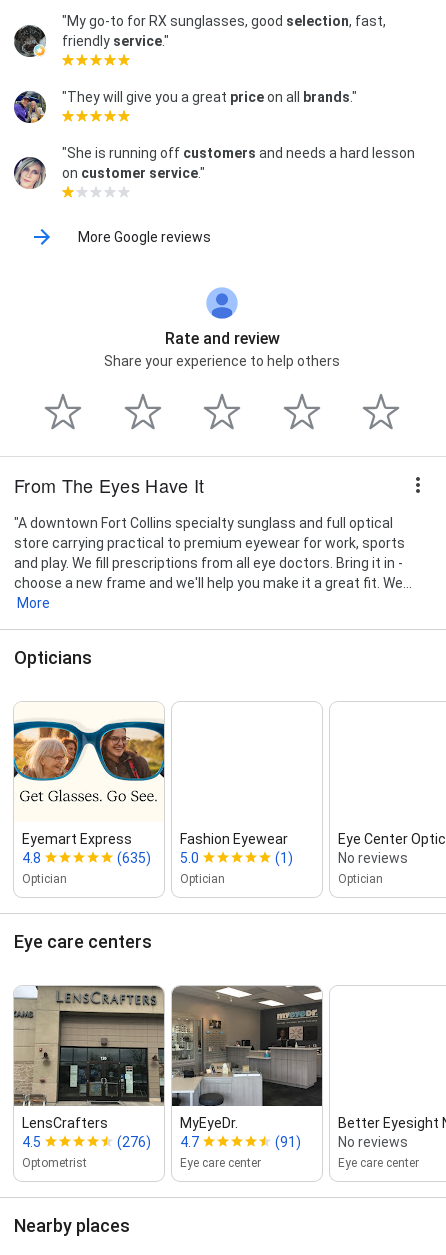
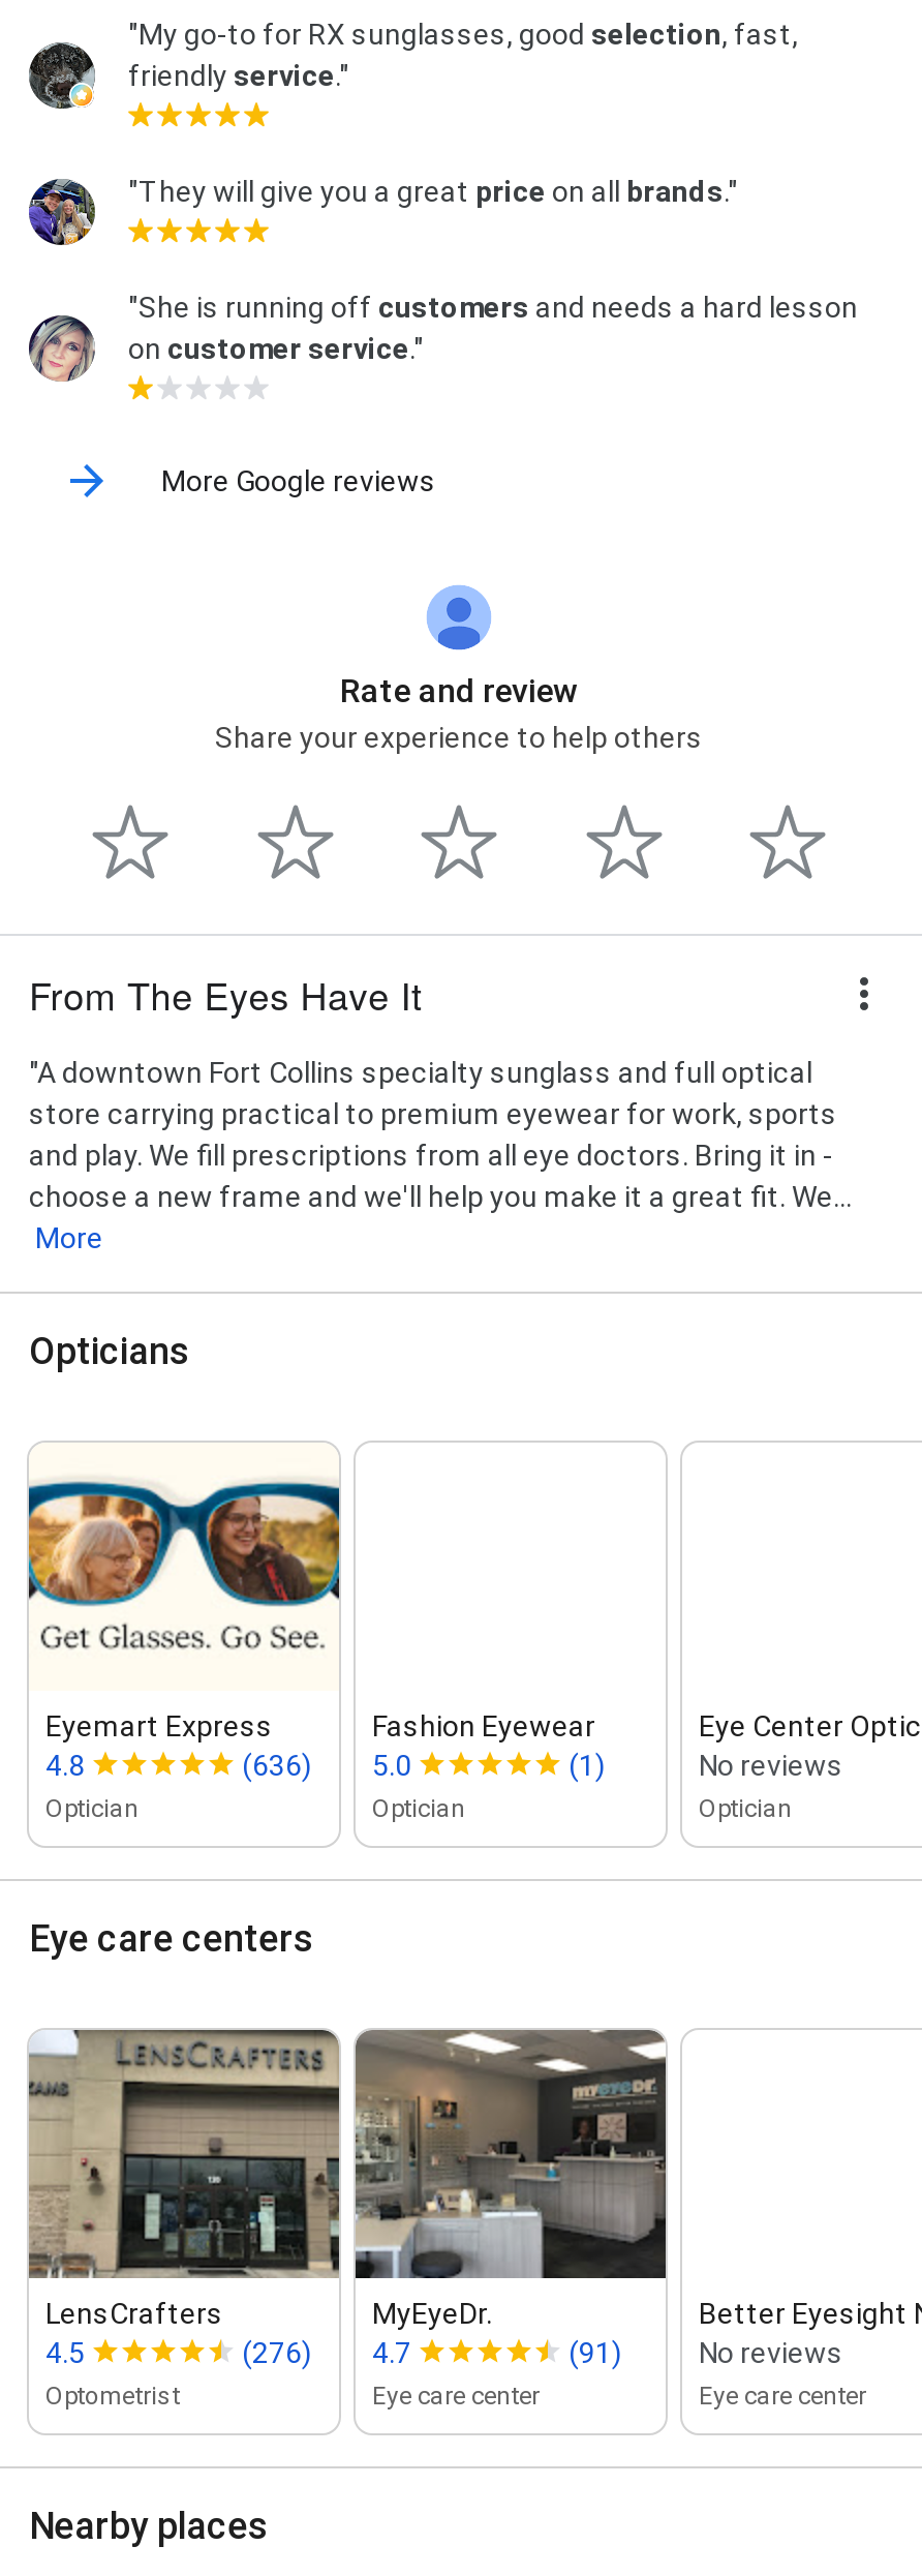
- (635) 5.0
+ (636) 5.0
